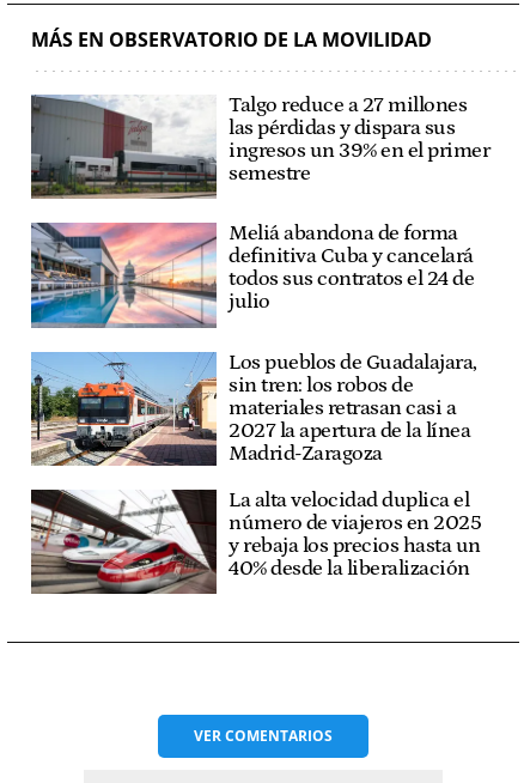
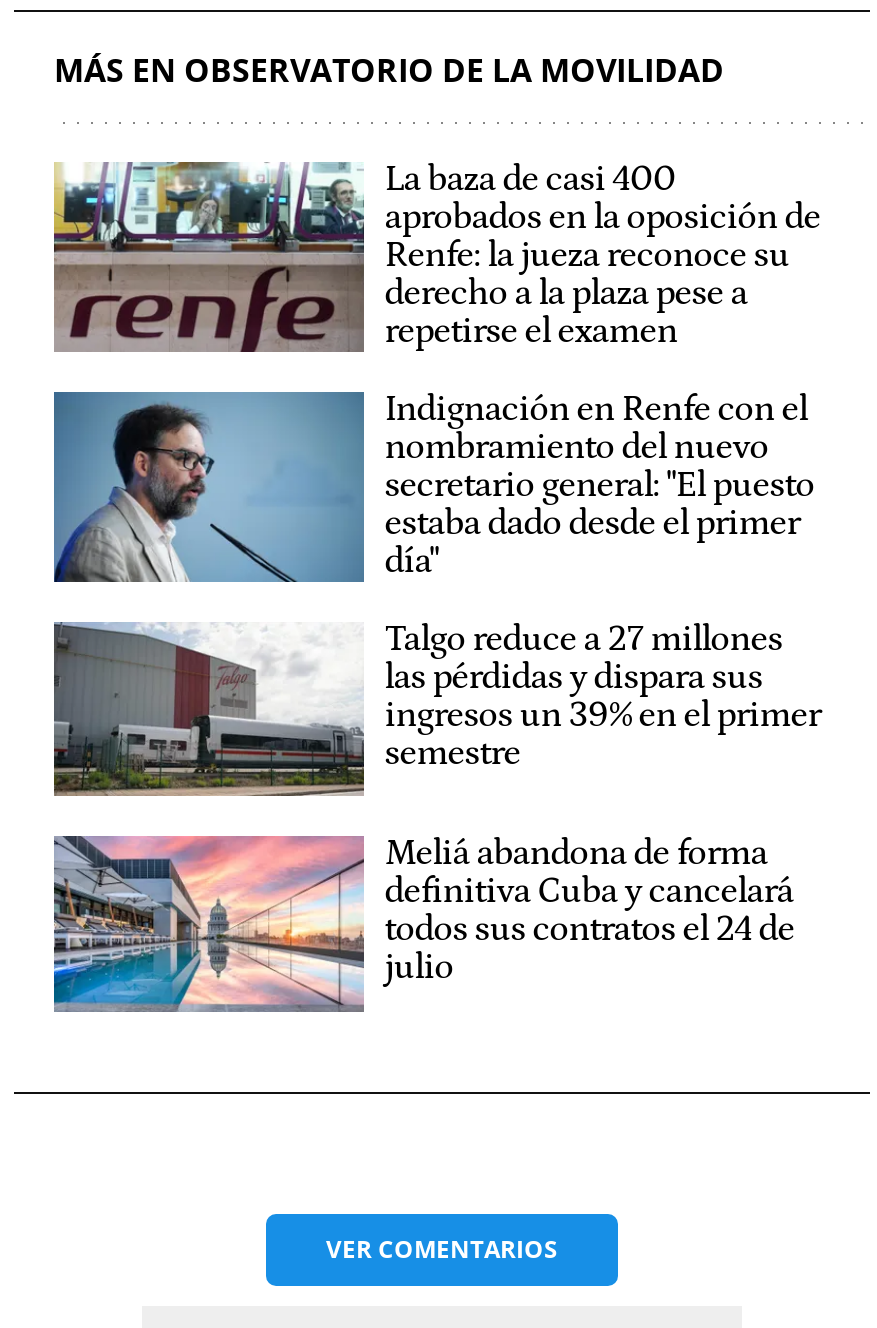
+ [image]
+ La baza de casi 400
+ aprobados en la oposición de
+ Renfe: la jueza reconoce su
+ derecho a la plaza pese a
+ repetirse el examen
+ Indignación en Renfe con el
+ nombramiento del nuevo
+ secretario general: "El puesto
+ estaba dado desde el primer
+ día"

+ [image]

moved down: [image] | Talgo reduce a 27 millones | las pérdidas y dispara sus | ... | todos sus contratos el 24 de | julio

- [image]
- Los pueblos de Guadalajara,
- sin tren: los robos de
- materiales retrasan casi a
- 2027 la apertura de la línea
- Madrid-Zaragoza
- La alta velocidad duplica el
- número de viajeros en 2025
- y rebaja los precios hasta un
- 40% desde la liberalización

- [image]
